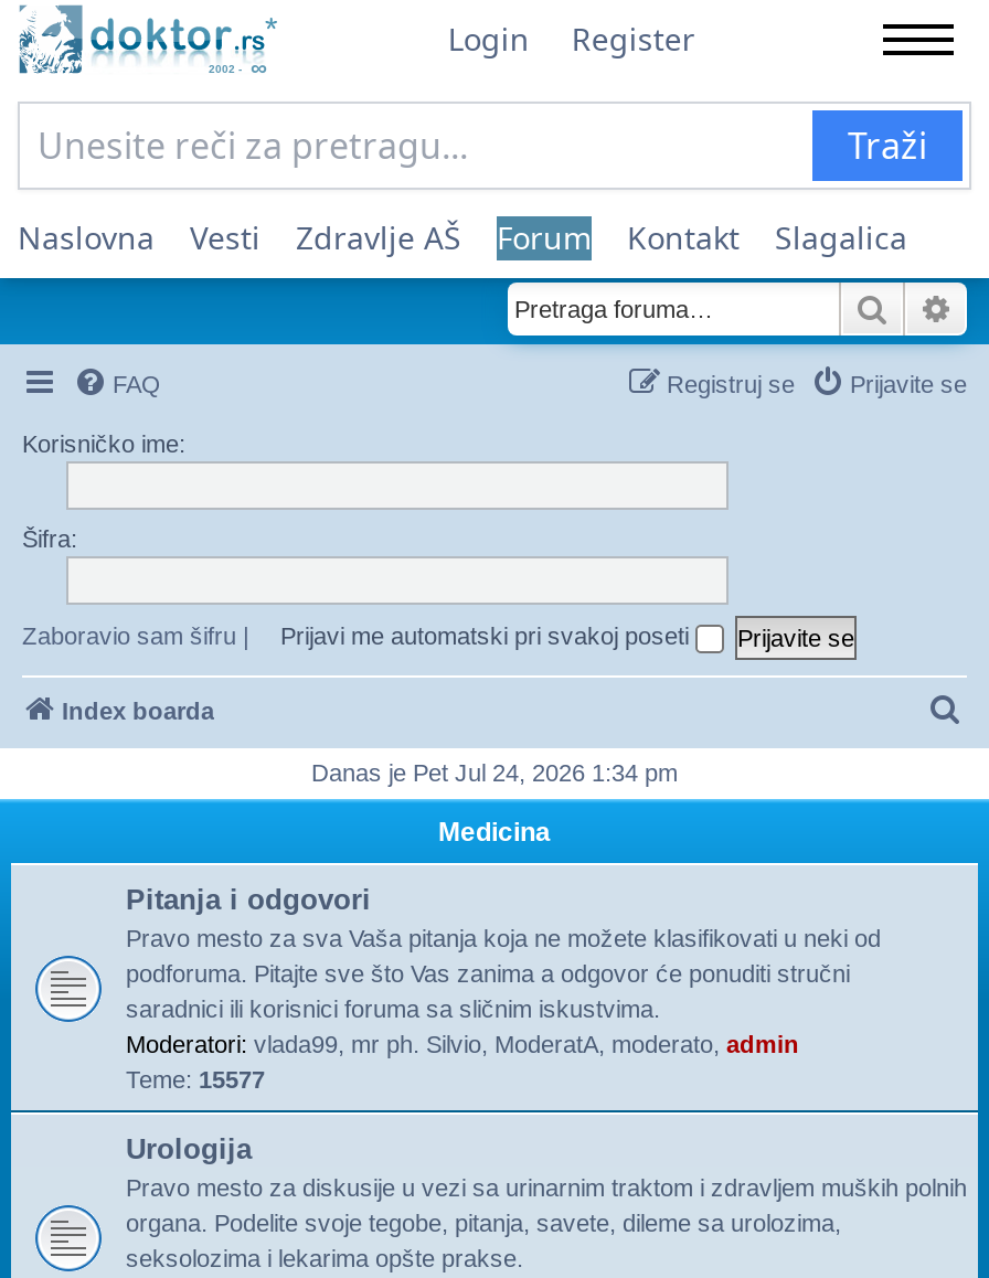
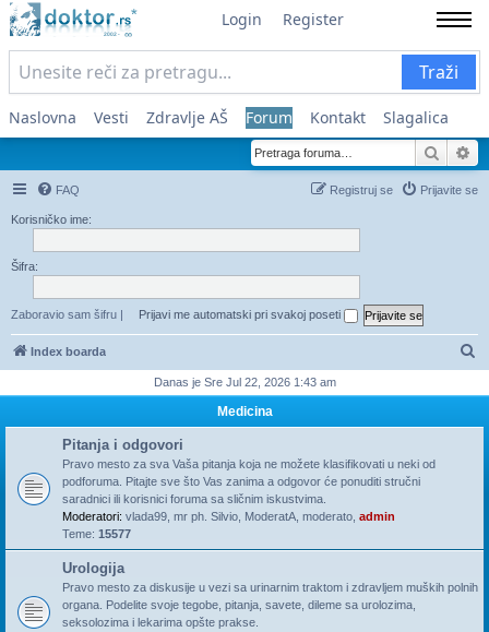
- Danas je Pet Jul 24, 2026 1:34 pm
+ Danas je Sre Jul 22, 2026 1:43 am
